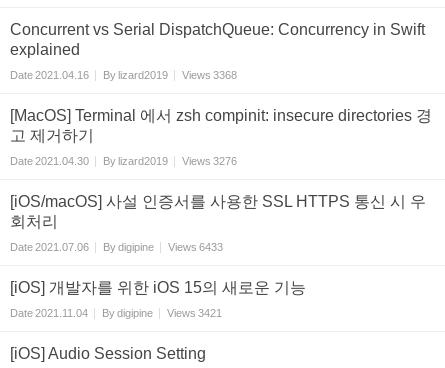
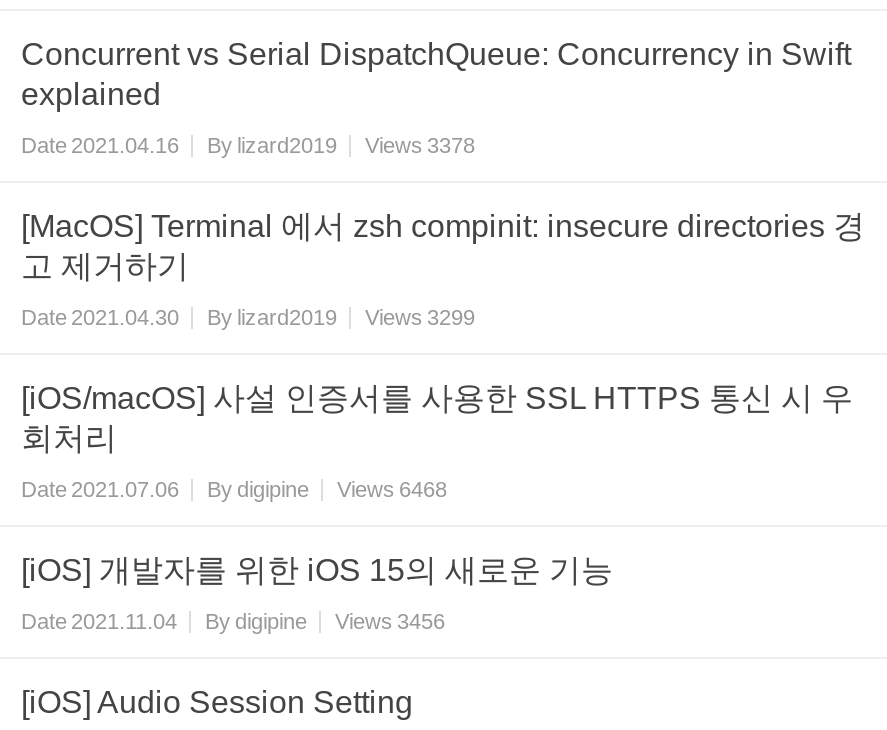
- Date 2021.04.16 By lizard2019 Views 3368
+ Date 2021.04.16 By lizard2019 Views 3378

- Date 2021.04.30 By lizard2019 Views 3276
+ Date 2021.04.30 By lizard2019 Views 3299

- Date 2021.07.06 By digipine Views 6433
+ Date 2021.07.06 By digipine Views 6468

- Date 2021.11.04 By digipine Views 3421
+ Date 2021.11.04 By digipine Views 3456
